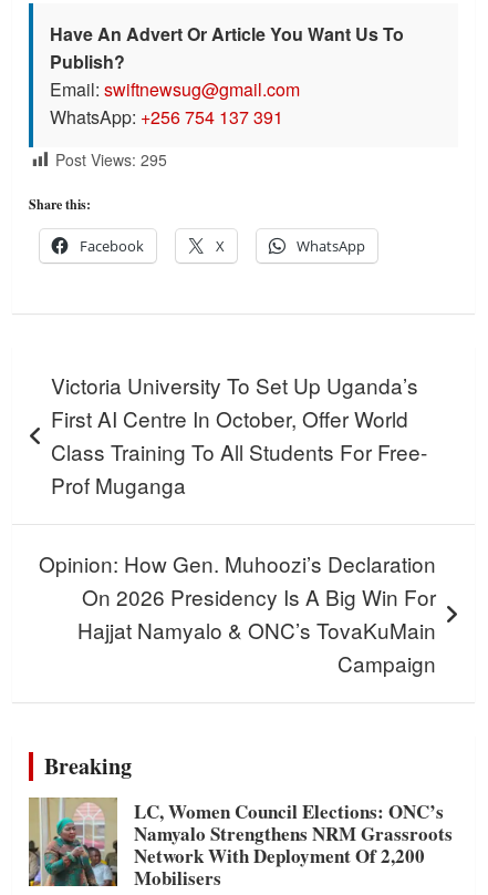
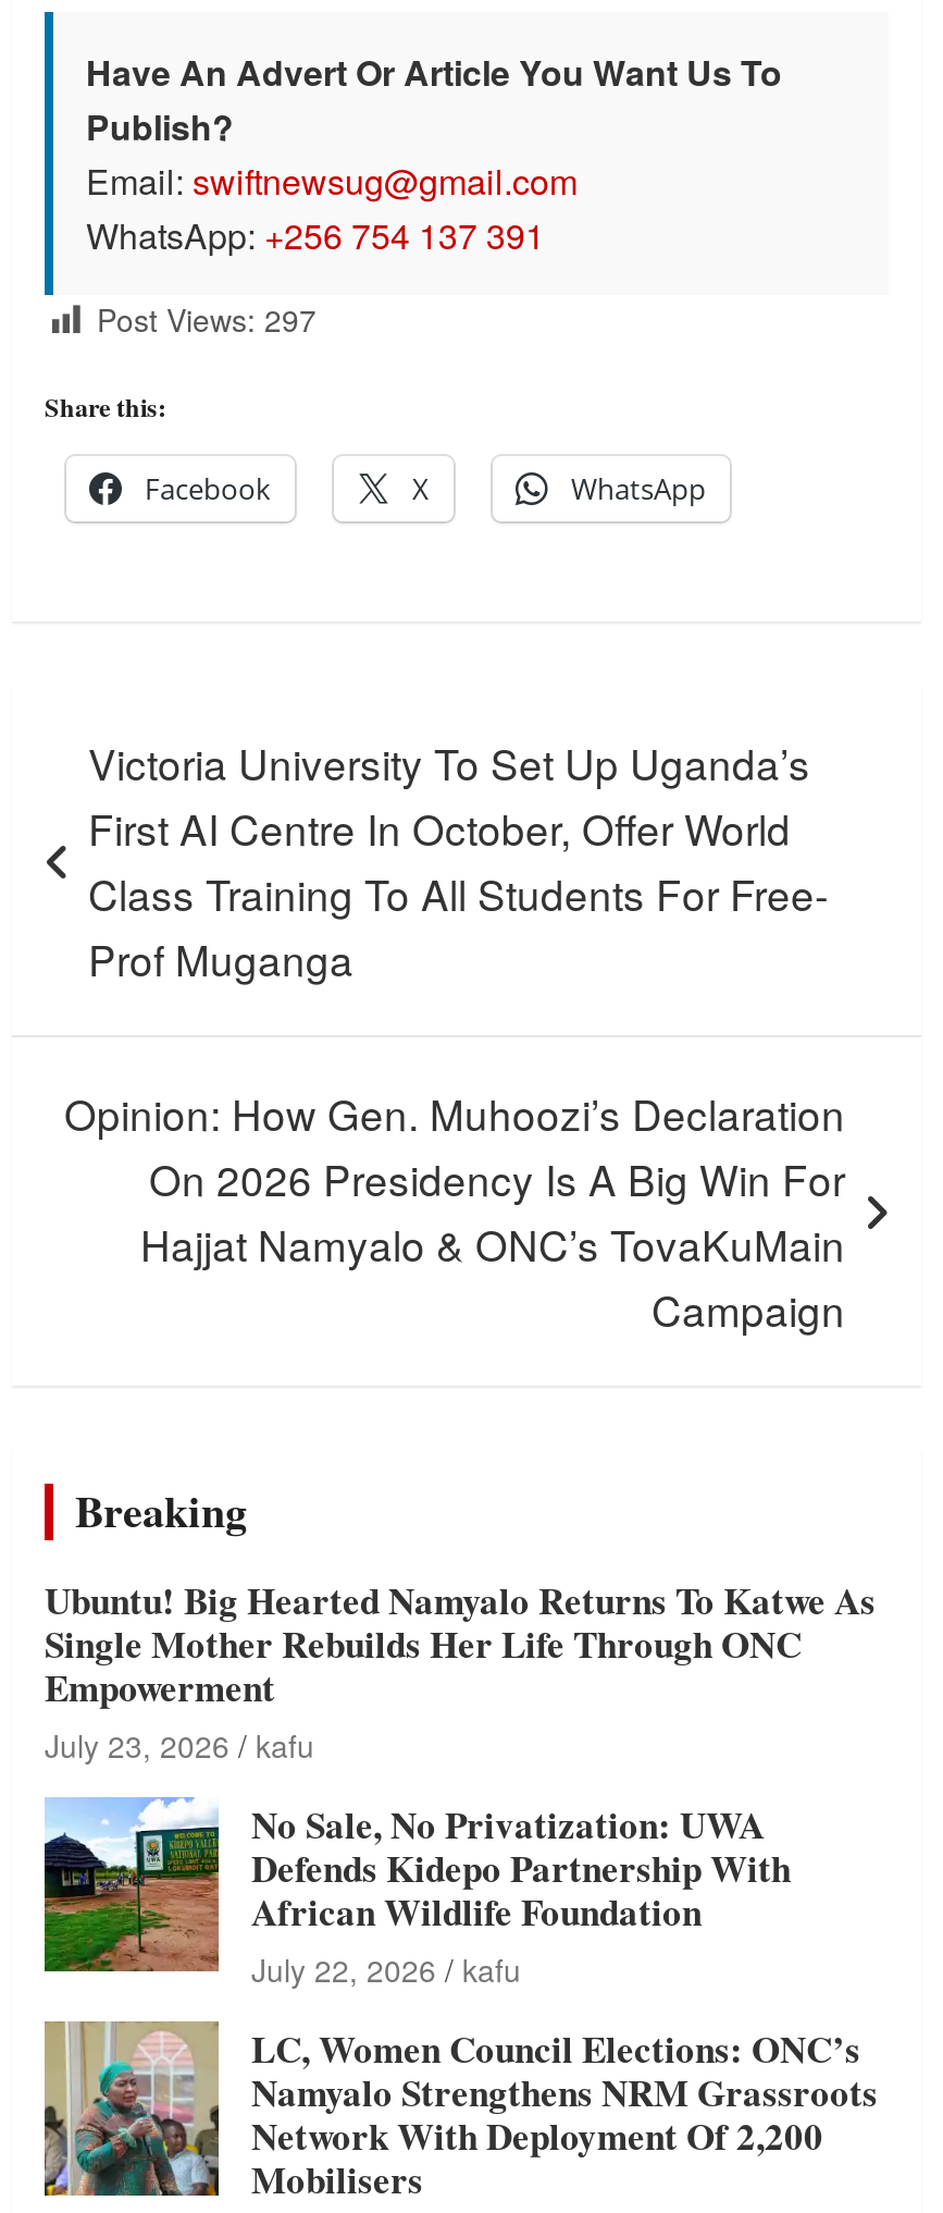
- Post Views: 295
+ Post Views: 297

+ [image]
+ Ubuntu! Big Hearted Namyalo Returns To Katwe As
+ Single Mother Rebuilds Her Life Through ONC
+ Empowerment
+ July 23, 2026 kafu
+ No Sale, No Privatization: UWA
+ Defends Kidepo Partnership With
+ African Wildlife Foundation
+ July 22, 2026 kafu
